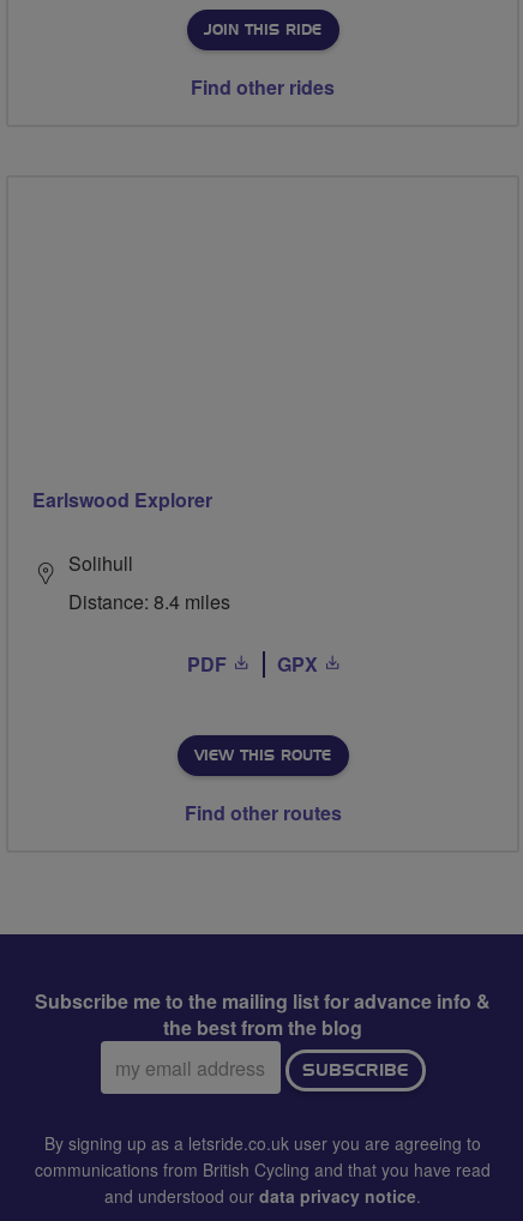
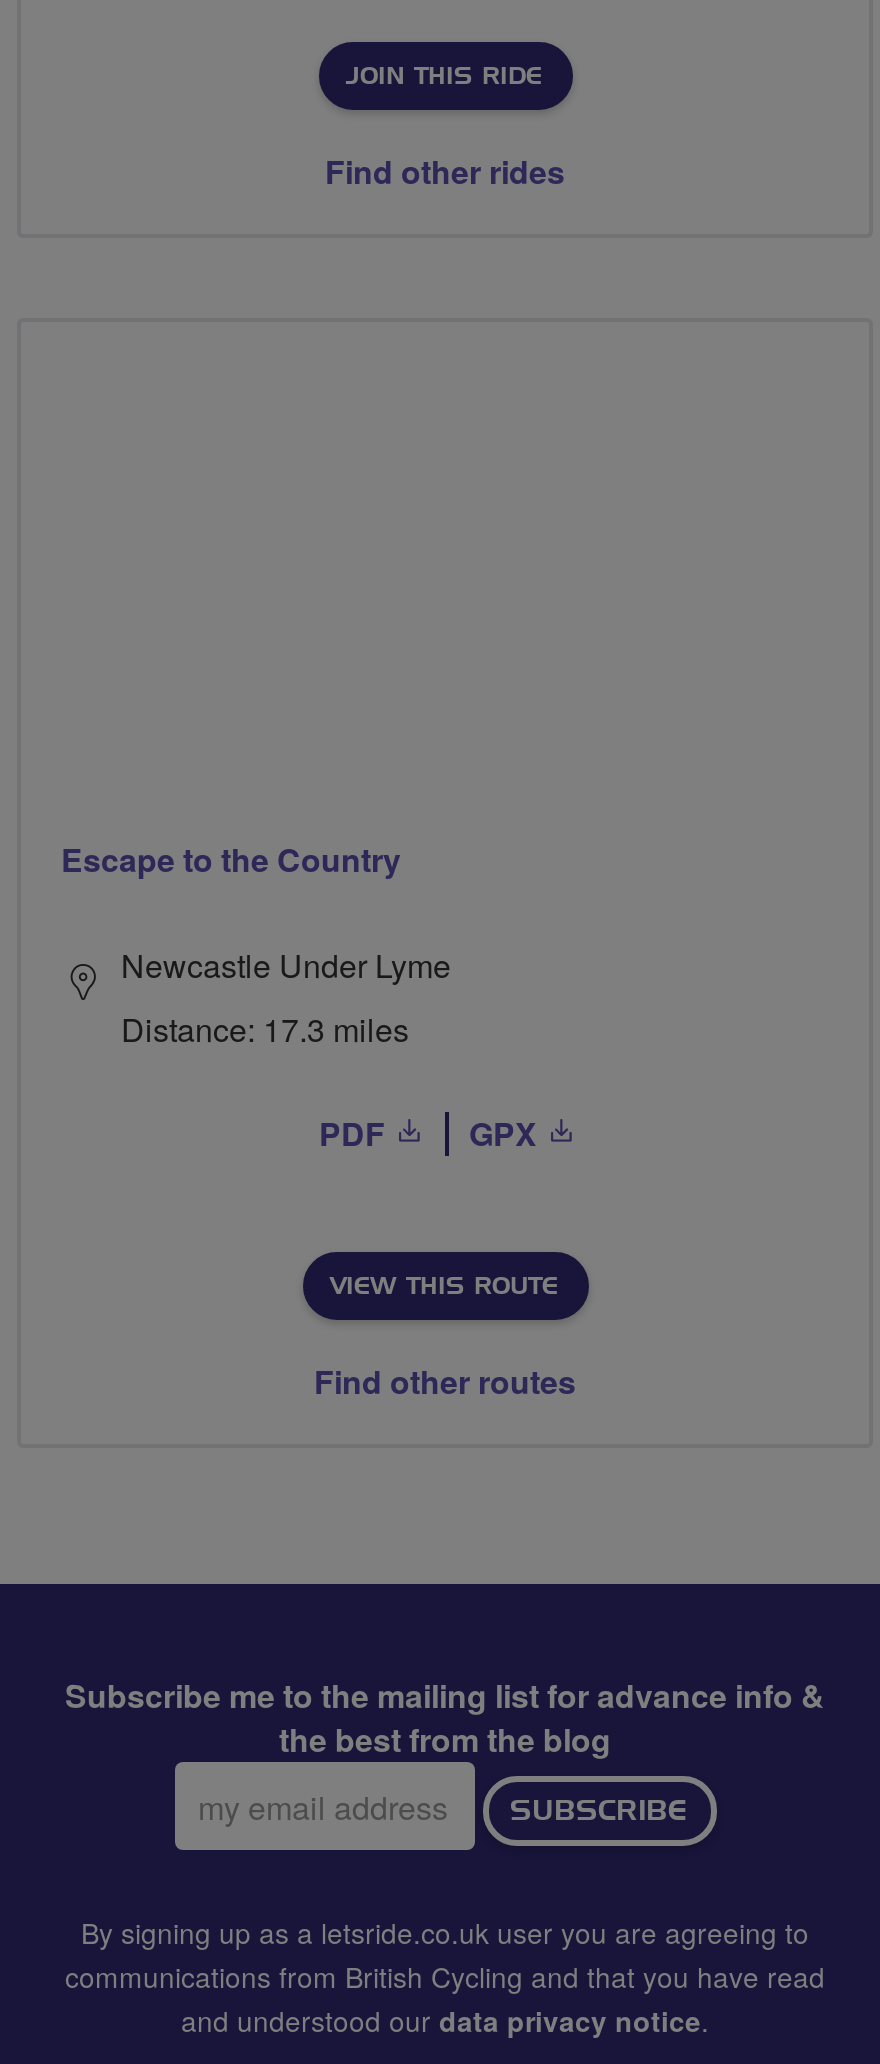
- Earlswood Explorer
+ Escape to the Country

- Solihull
- Distance: 8.4 miles
+ Newcastle Under Lyme
+ Distance: 17.3 miles
